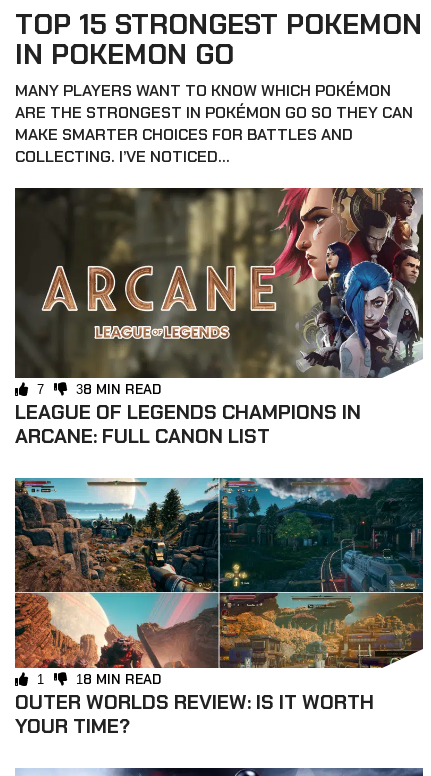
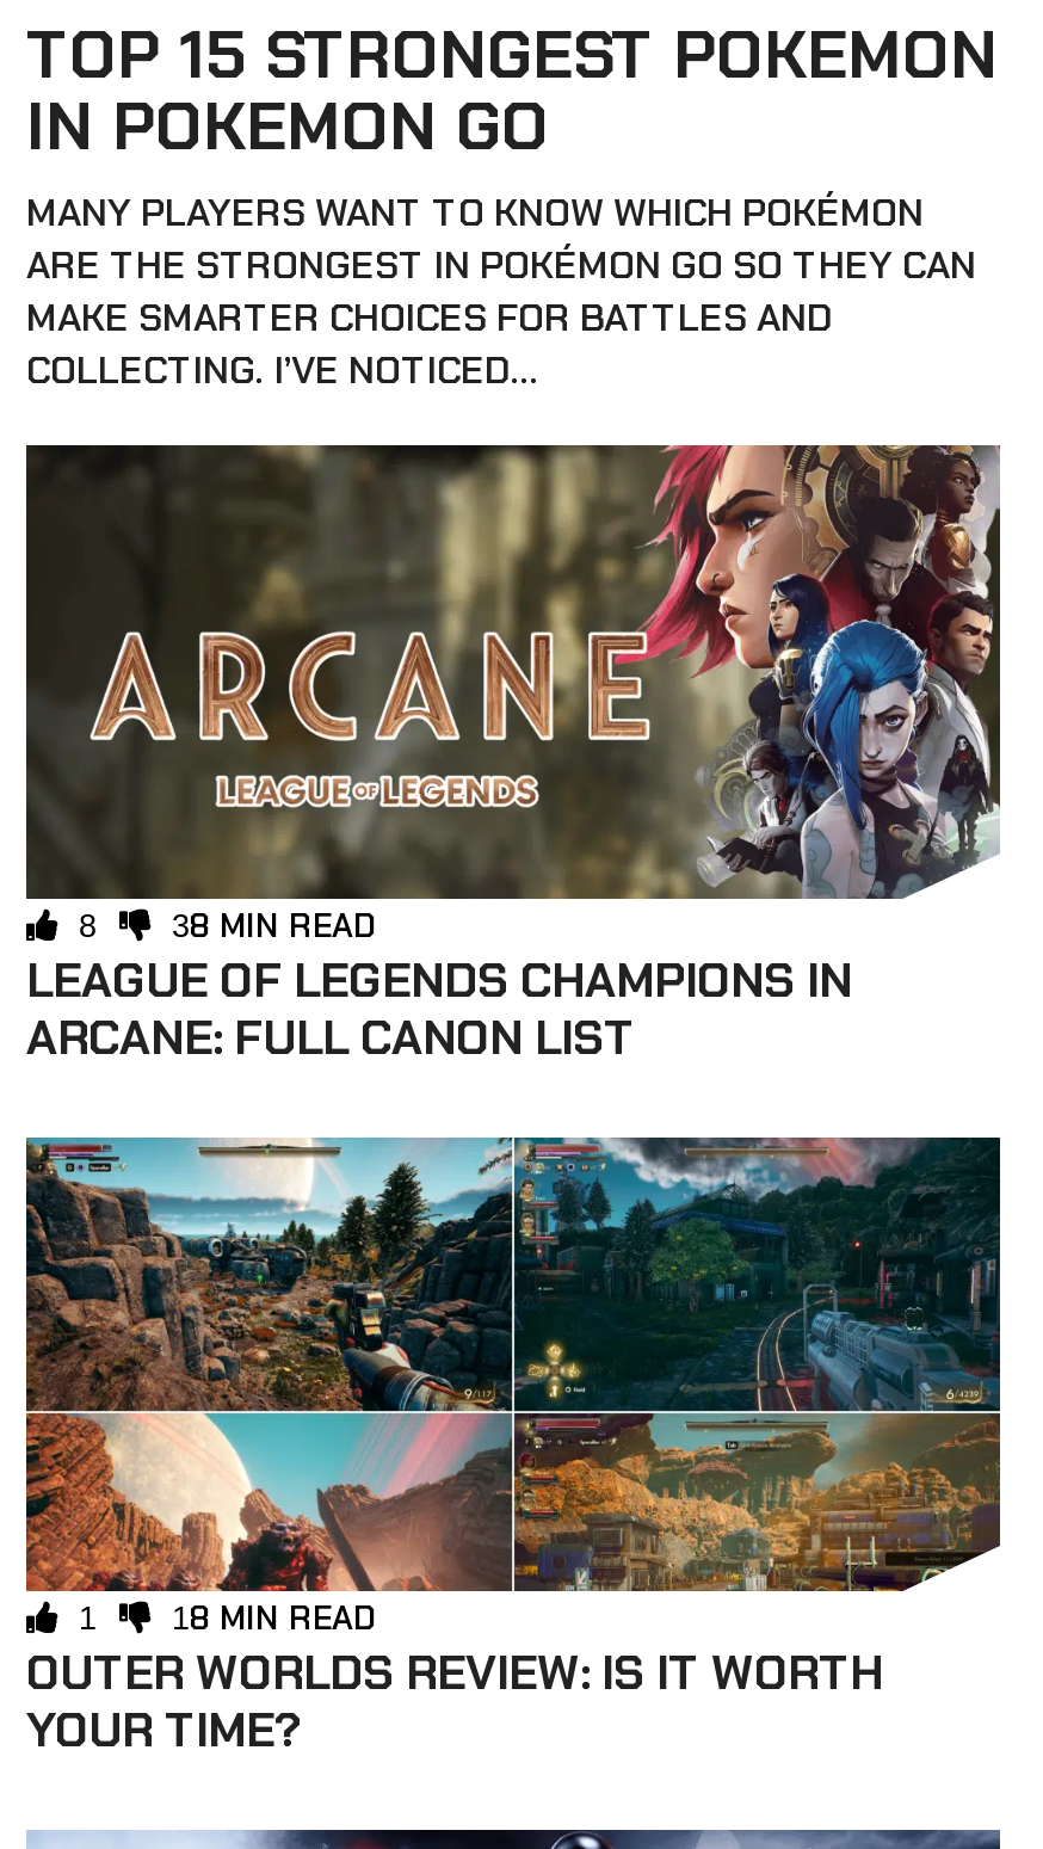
- 7
+ 8
